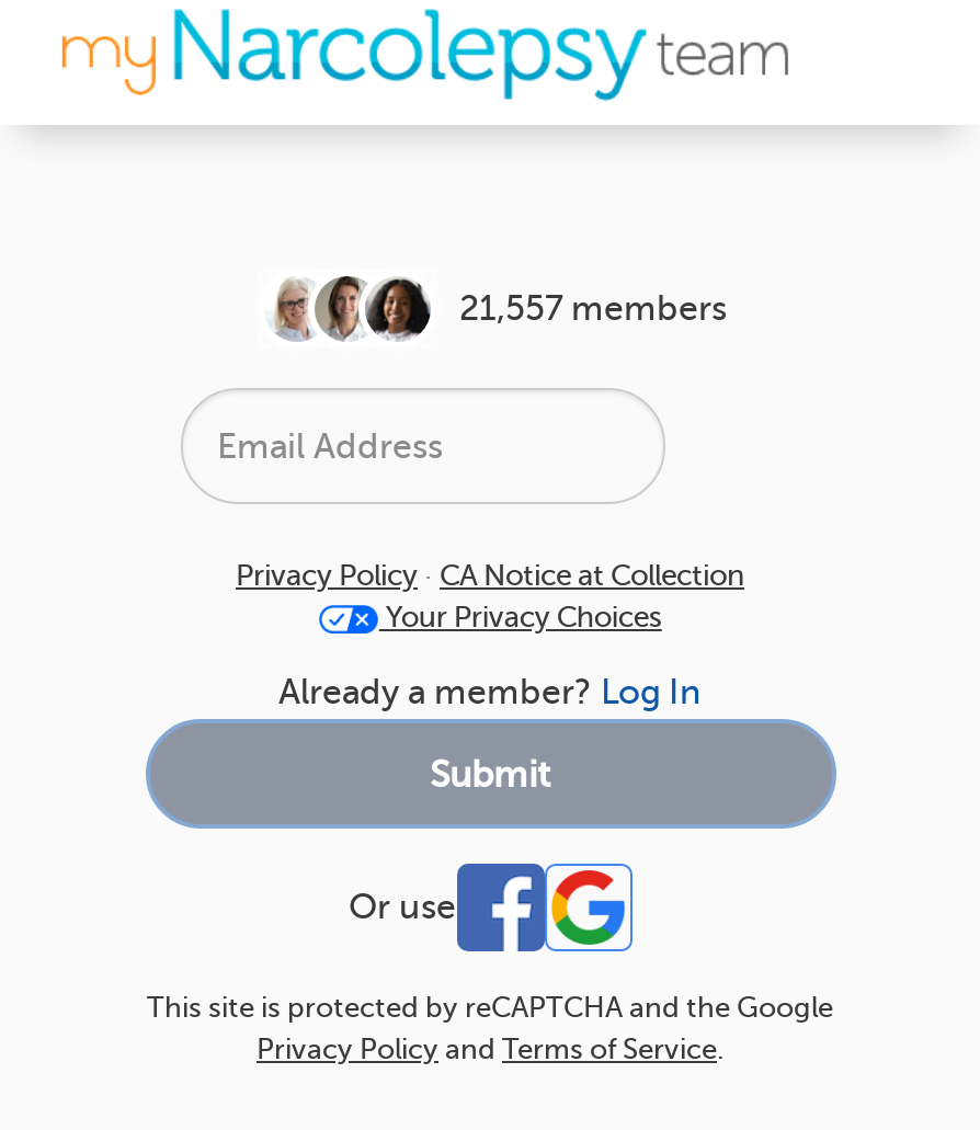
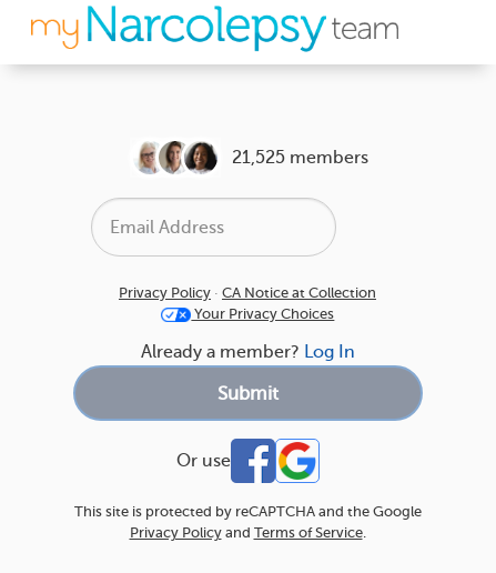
- 21,557 members
+ 21,525 members
